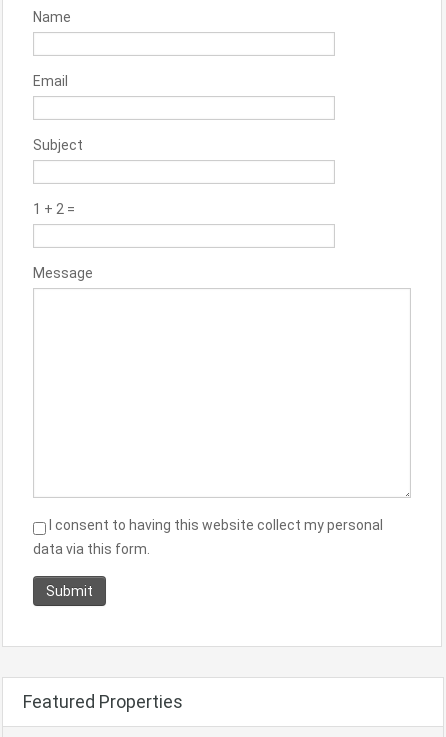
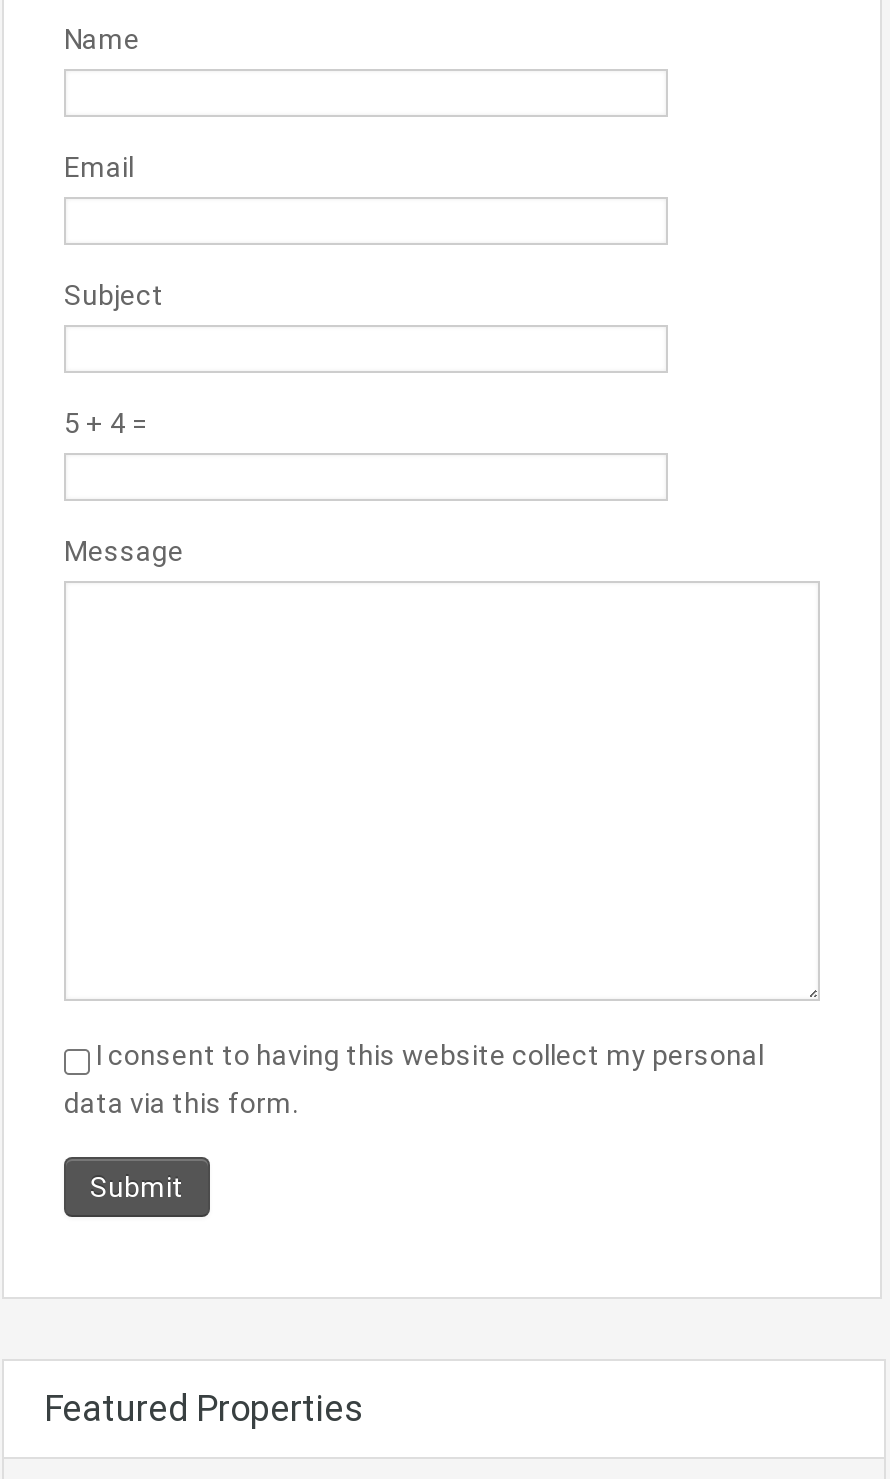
- 1 + 2 =
+ 5 + 4 =
